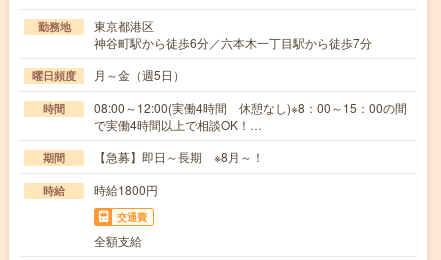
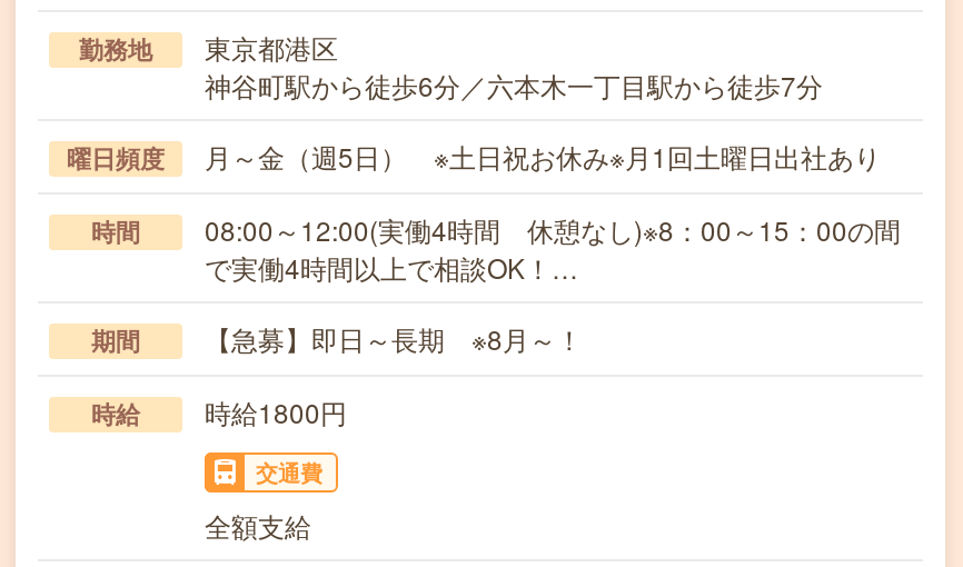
- 月～金（週5日）
+ 月～金（週5日） ※土日祝お休み※月1回土曜日出社あり
